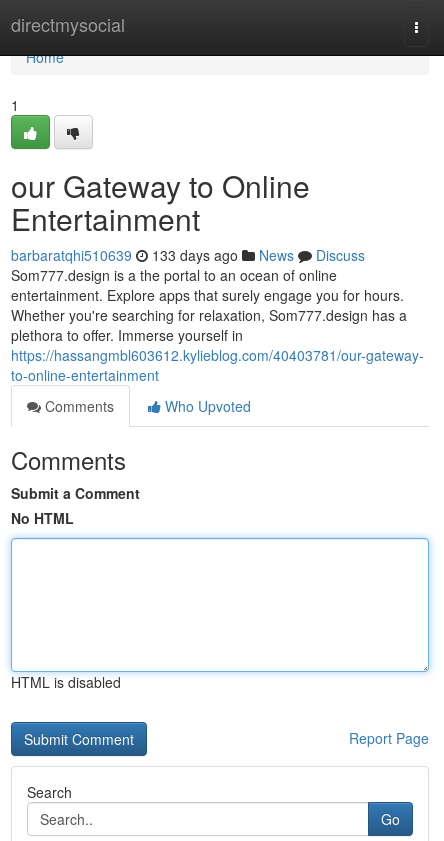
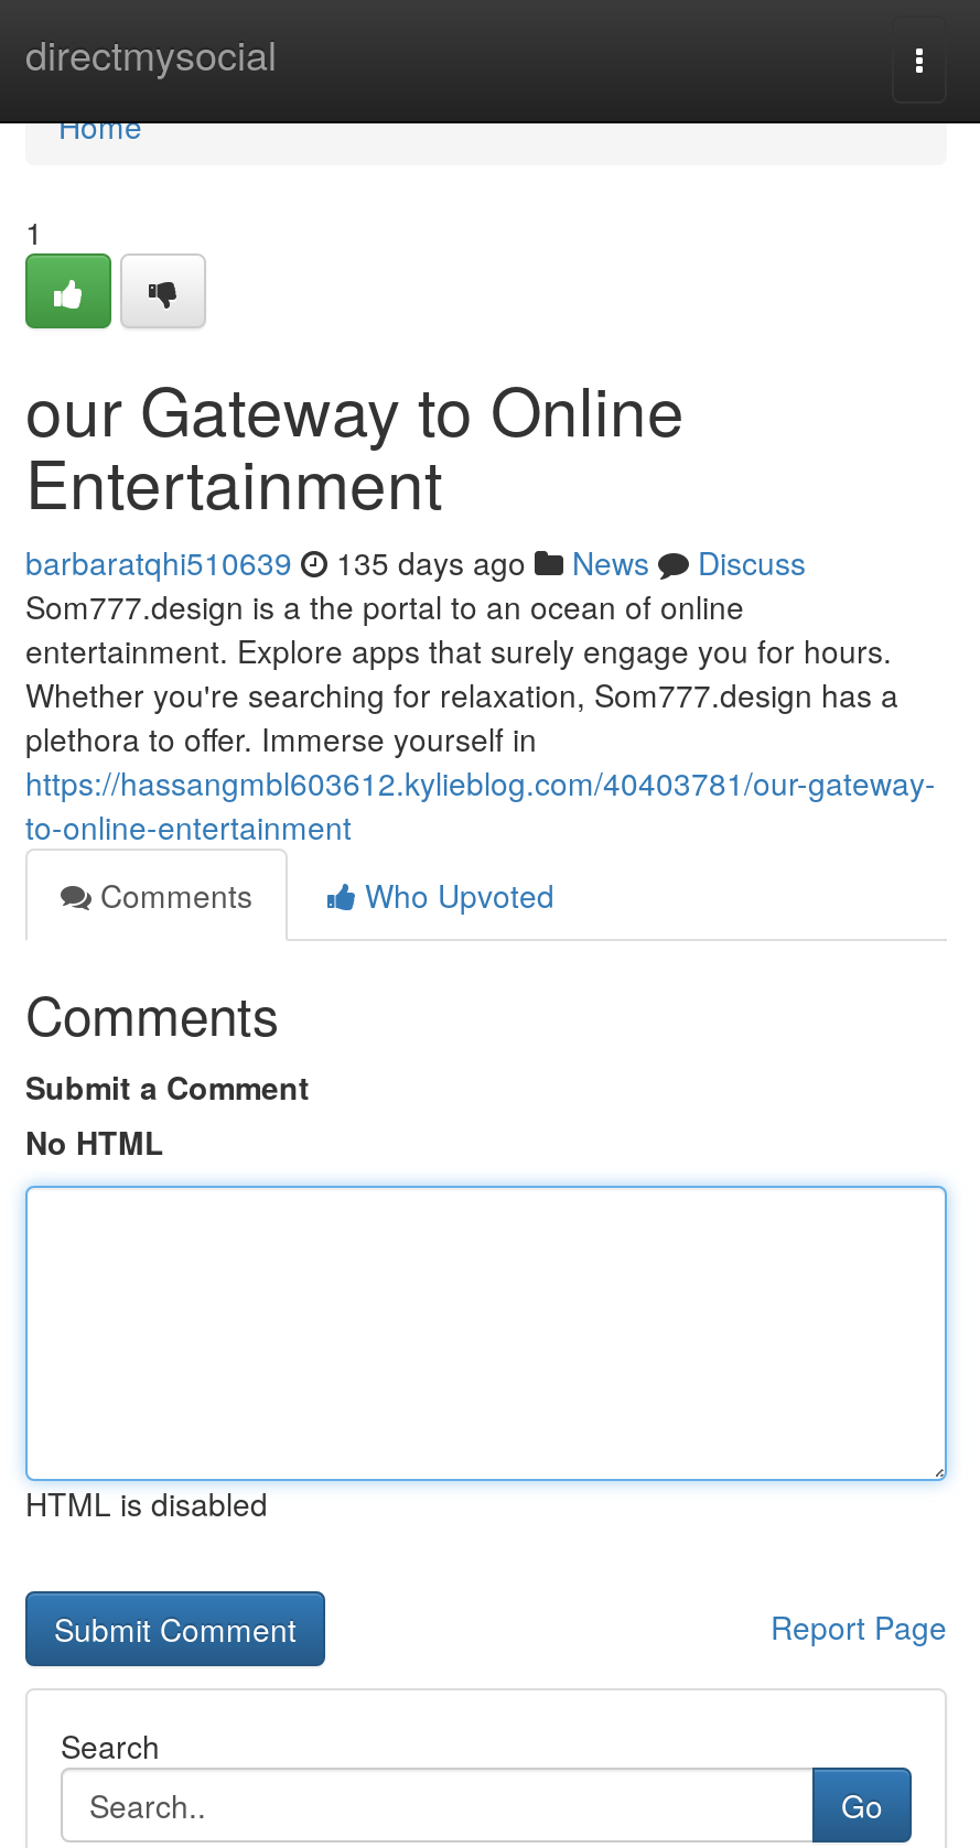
- barbaratqhi510639 133 days ago News Discuss
+ barbaratqhi510639 135 days ago News Discuss
